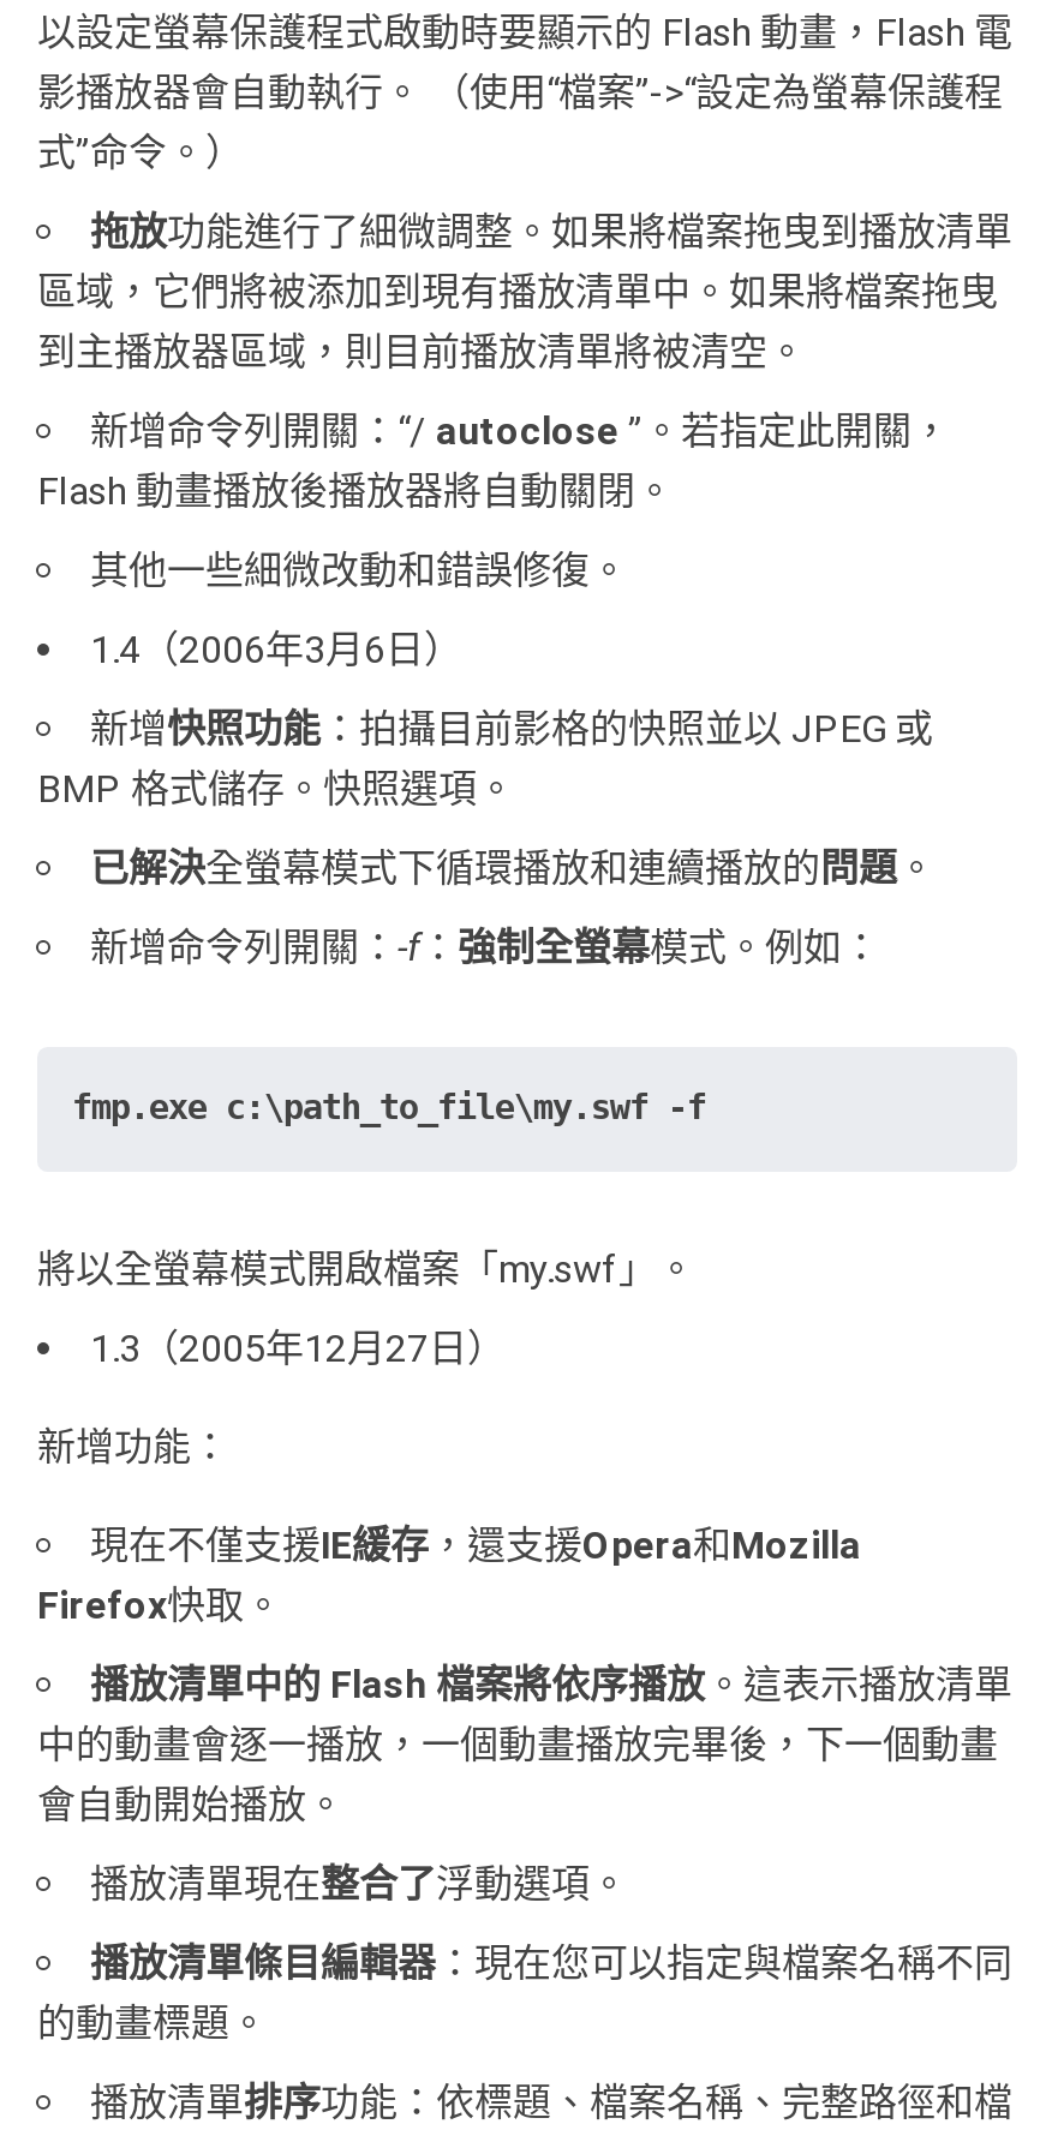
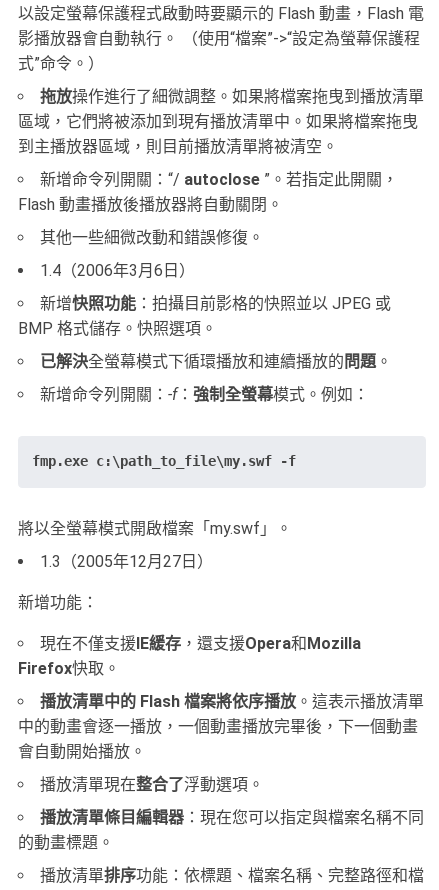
- 拖放功能進行了細微調整。如果將檔案拖曳到播放清單
+ 拖放操作進行了細微調整。如果將檔案拖曳到播放清單
